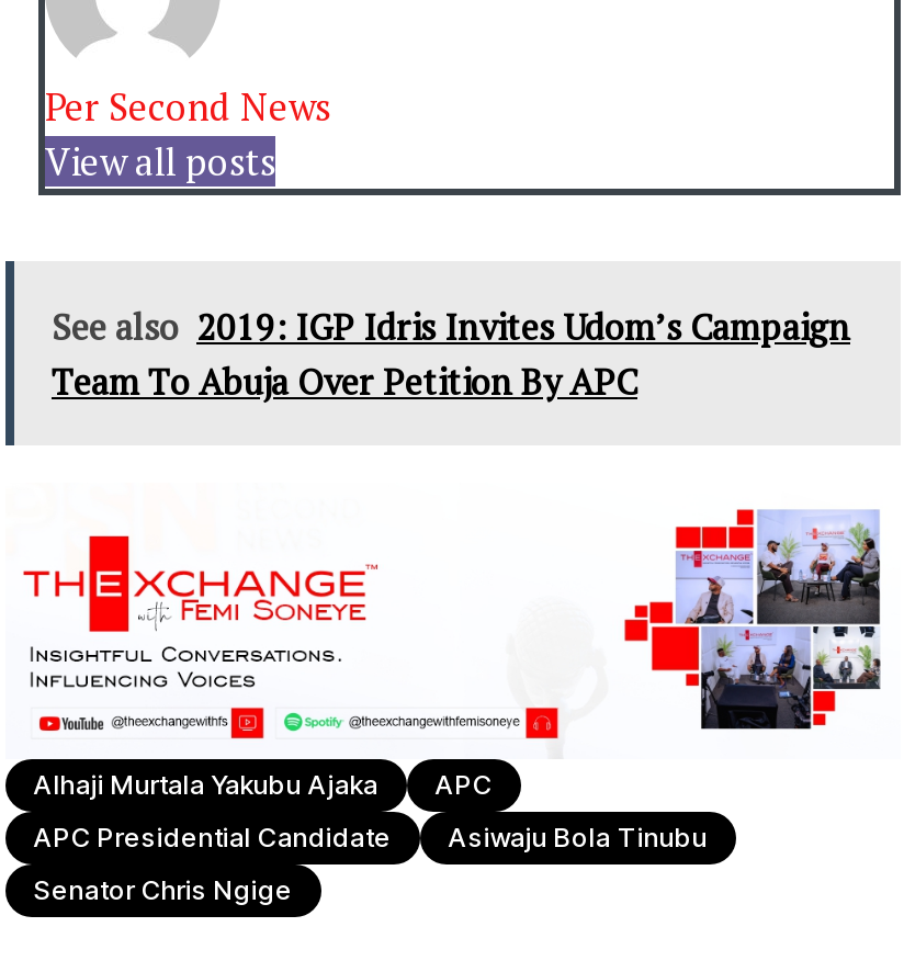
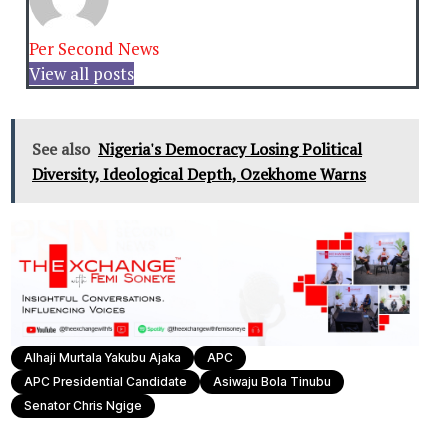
- See also 2019: IGP Idris Invites Udom’s Campaign
- Team To Abuja Over Petition By APC
+ See also Nigeria's Democracy Losing Political
+ Diversity, Ideological Depth, Ozekhome Warns
